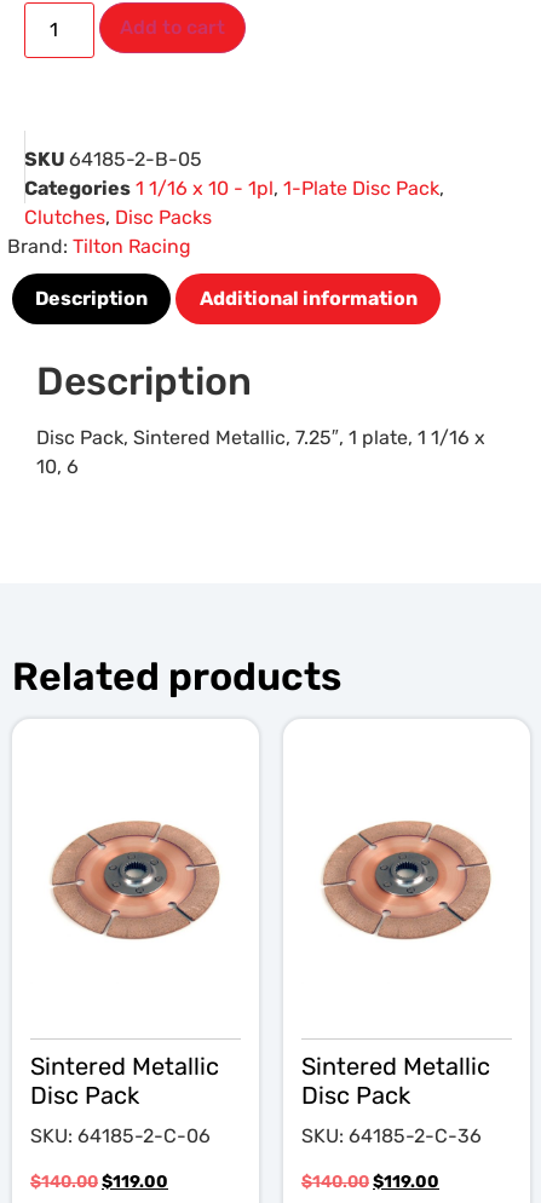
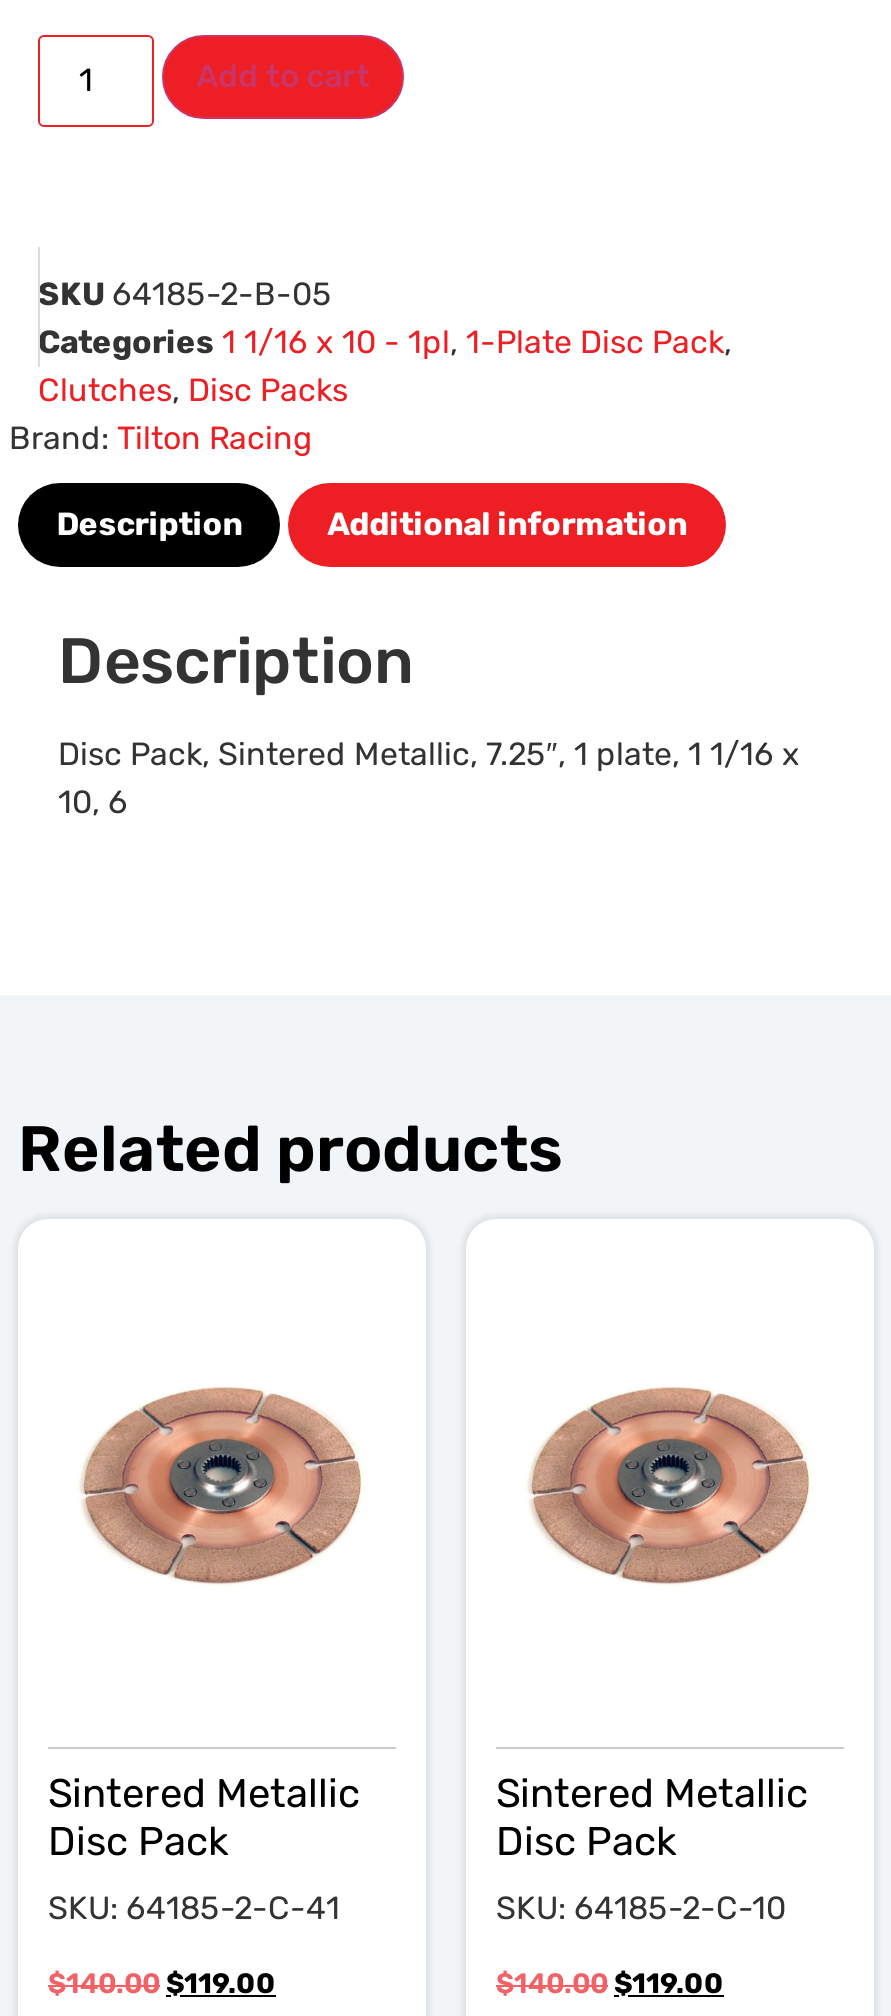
- SKU: 64185-2-C-06
+ SKU: 64185-2-C-41

- SKU: 64185-2-C-36
+ SKU: 64185-2-C-10
